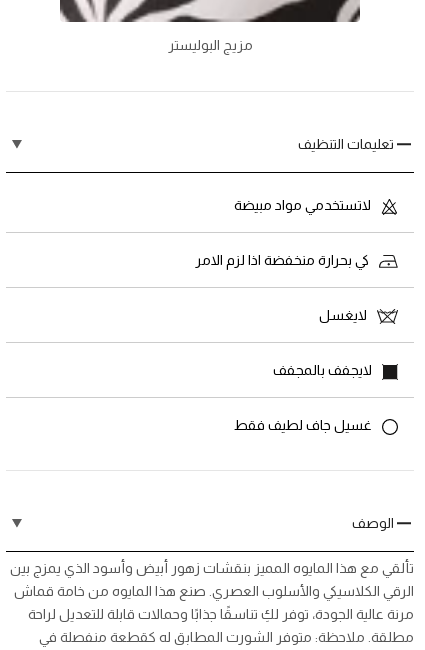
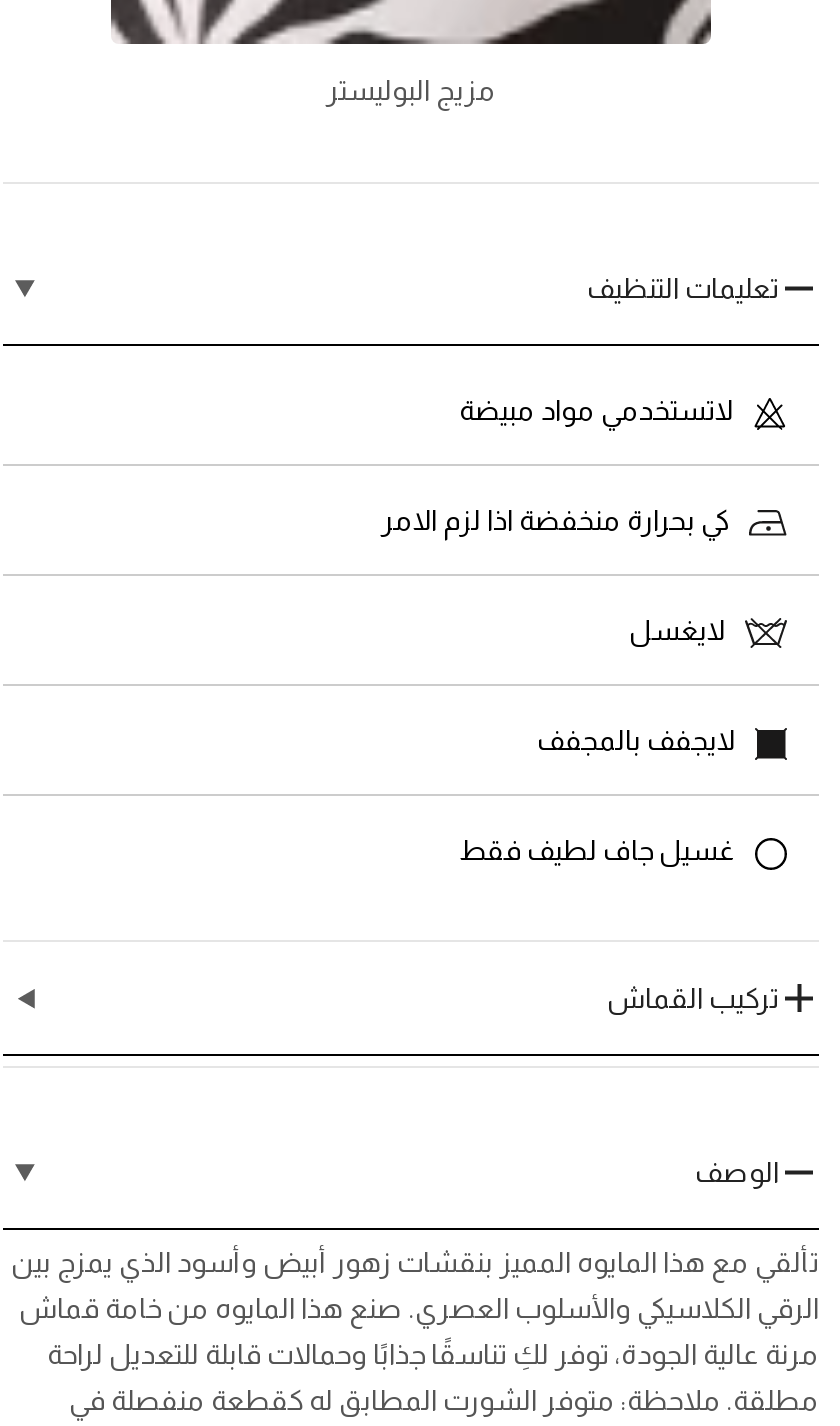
+ تركيب القماش
